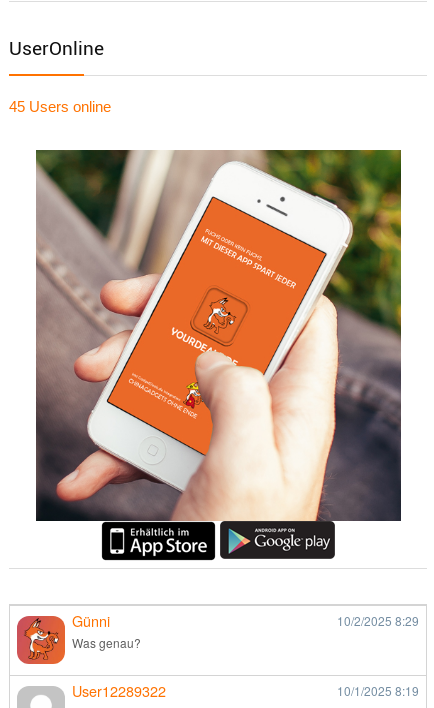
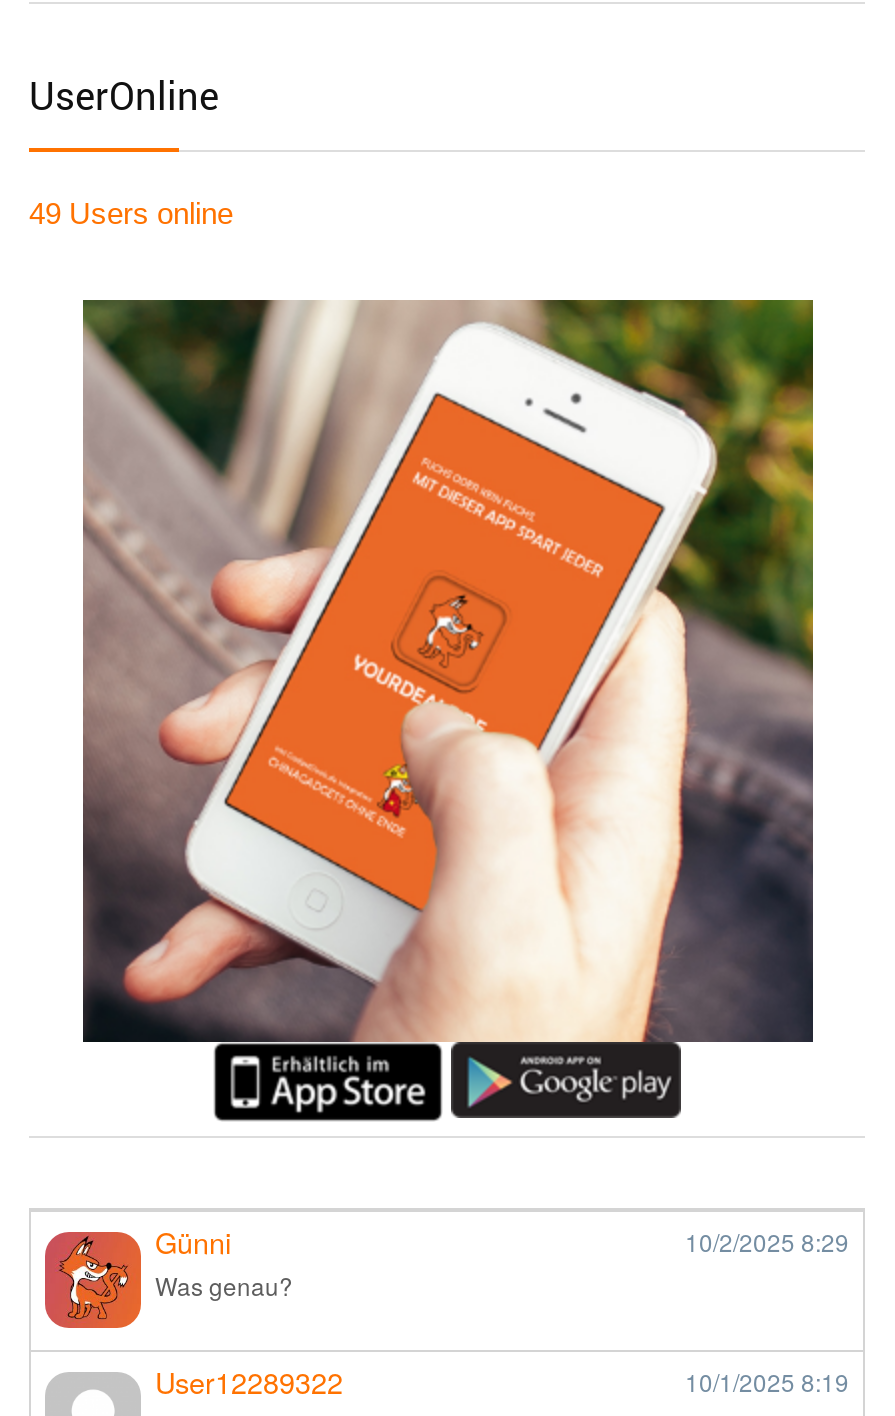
- 45 Users online
+ 49 Users online
